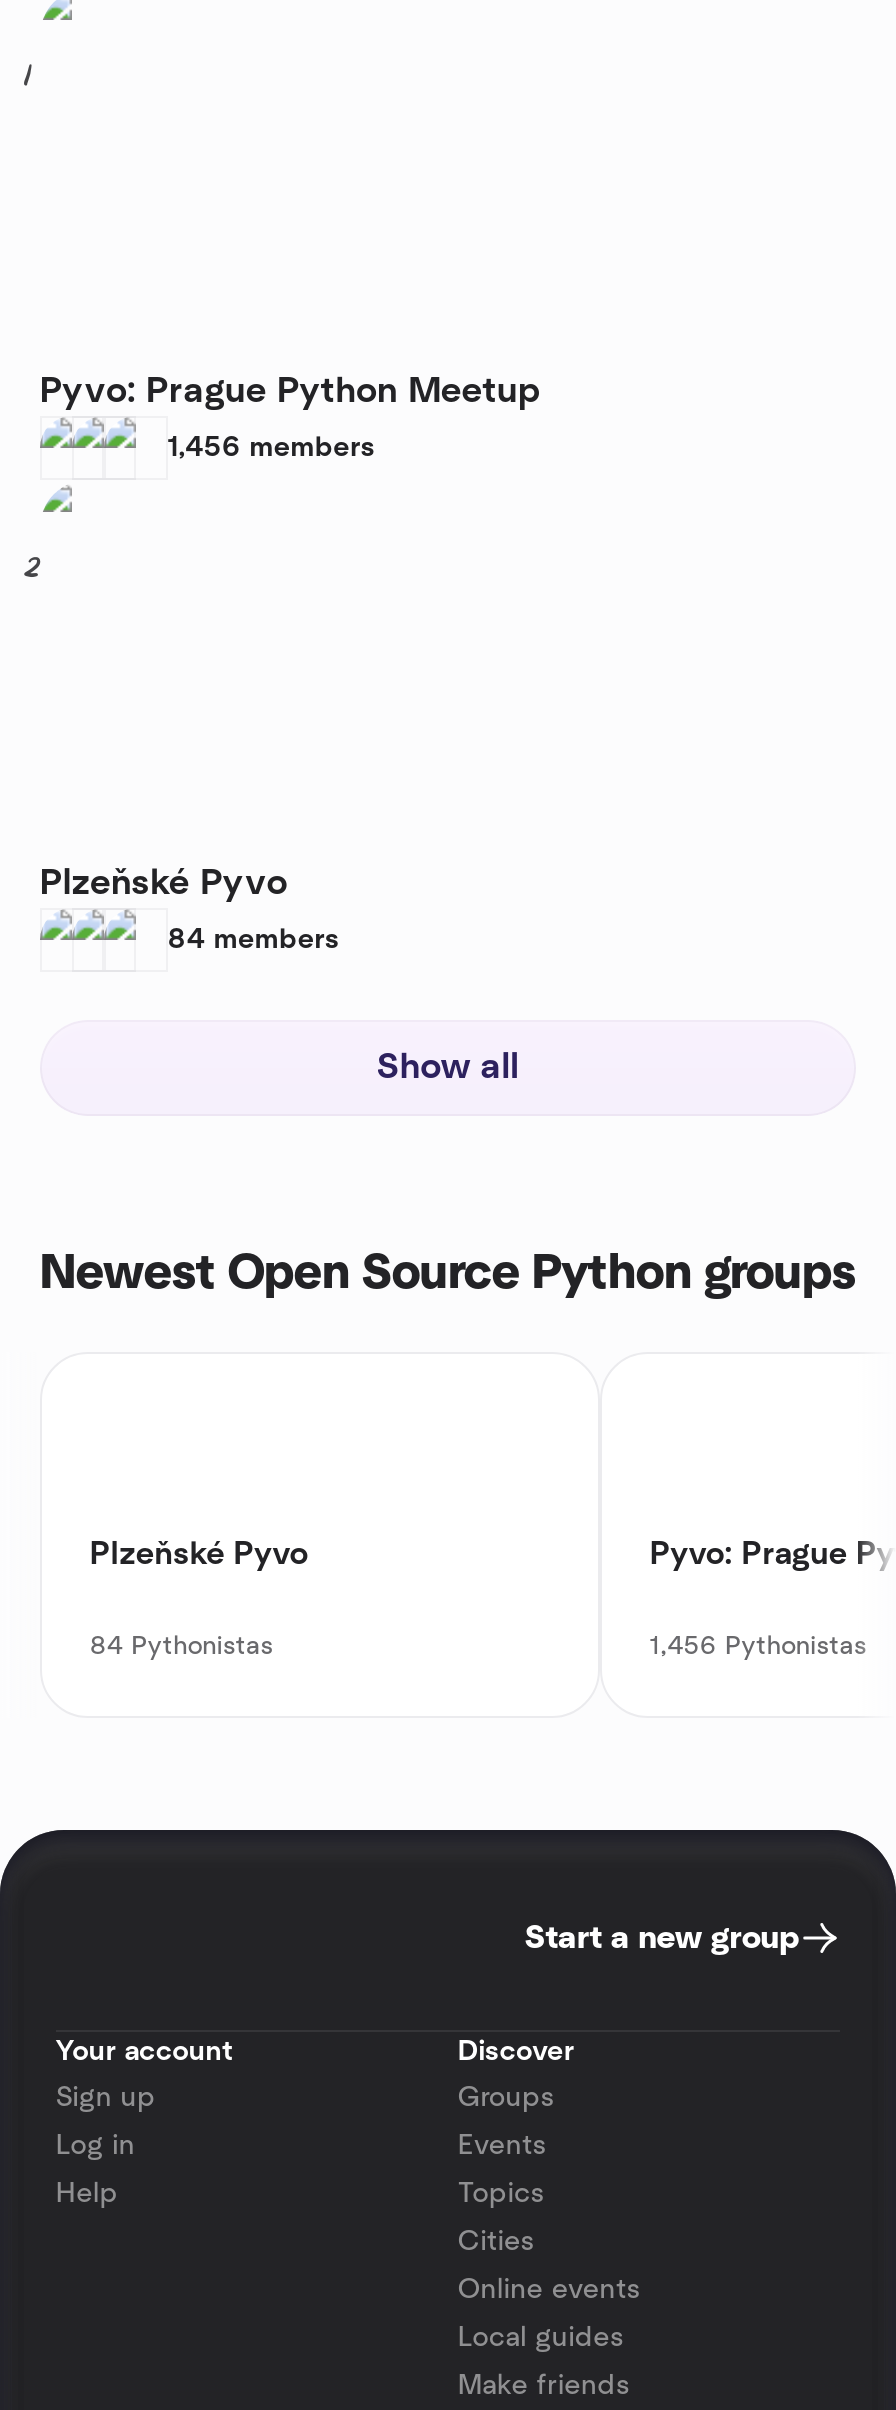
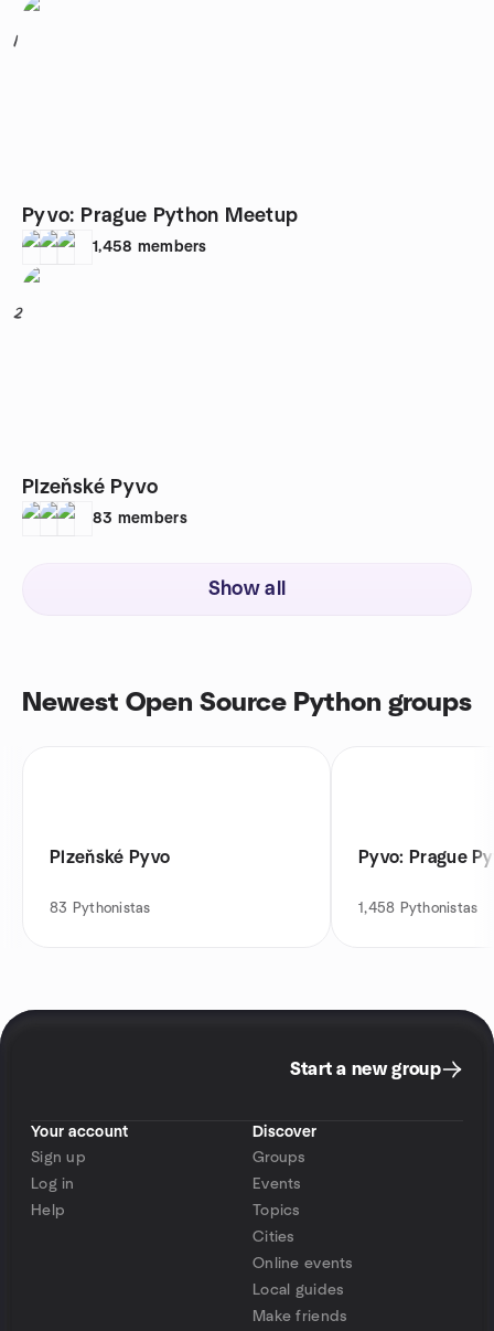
- 1,456 members
+ 1,458 members

- 84 members
+ 83 members

- 84 Pythonistas
+ 83 Pythonistas

- 1,456 Pythonistas
+ 1,458 Pythonistas
